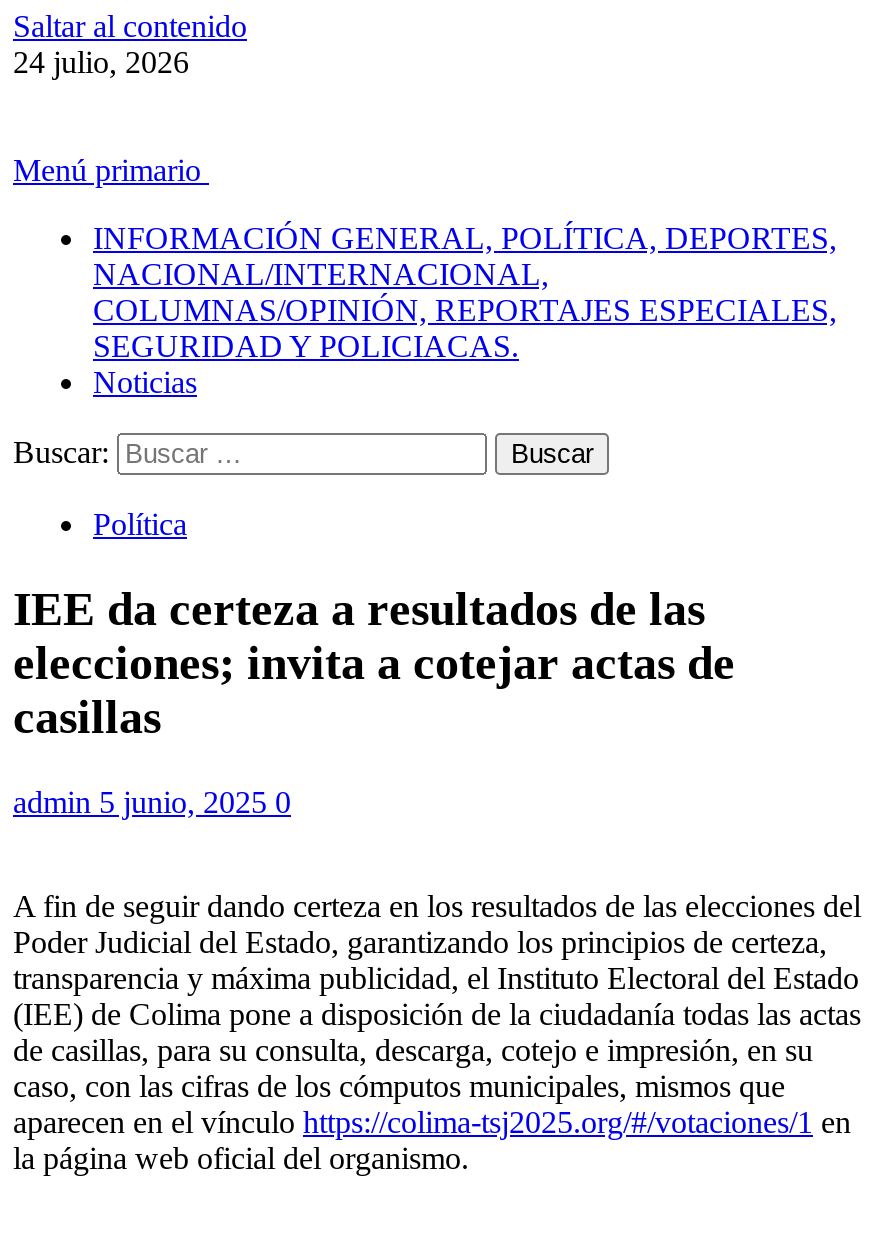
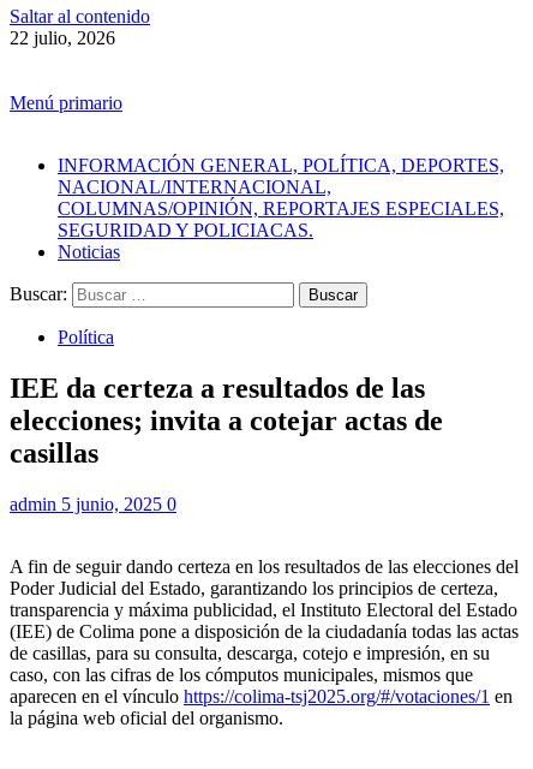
- 24 julio, 2026
+ 22 julio, 2026
